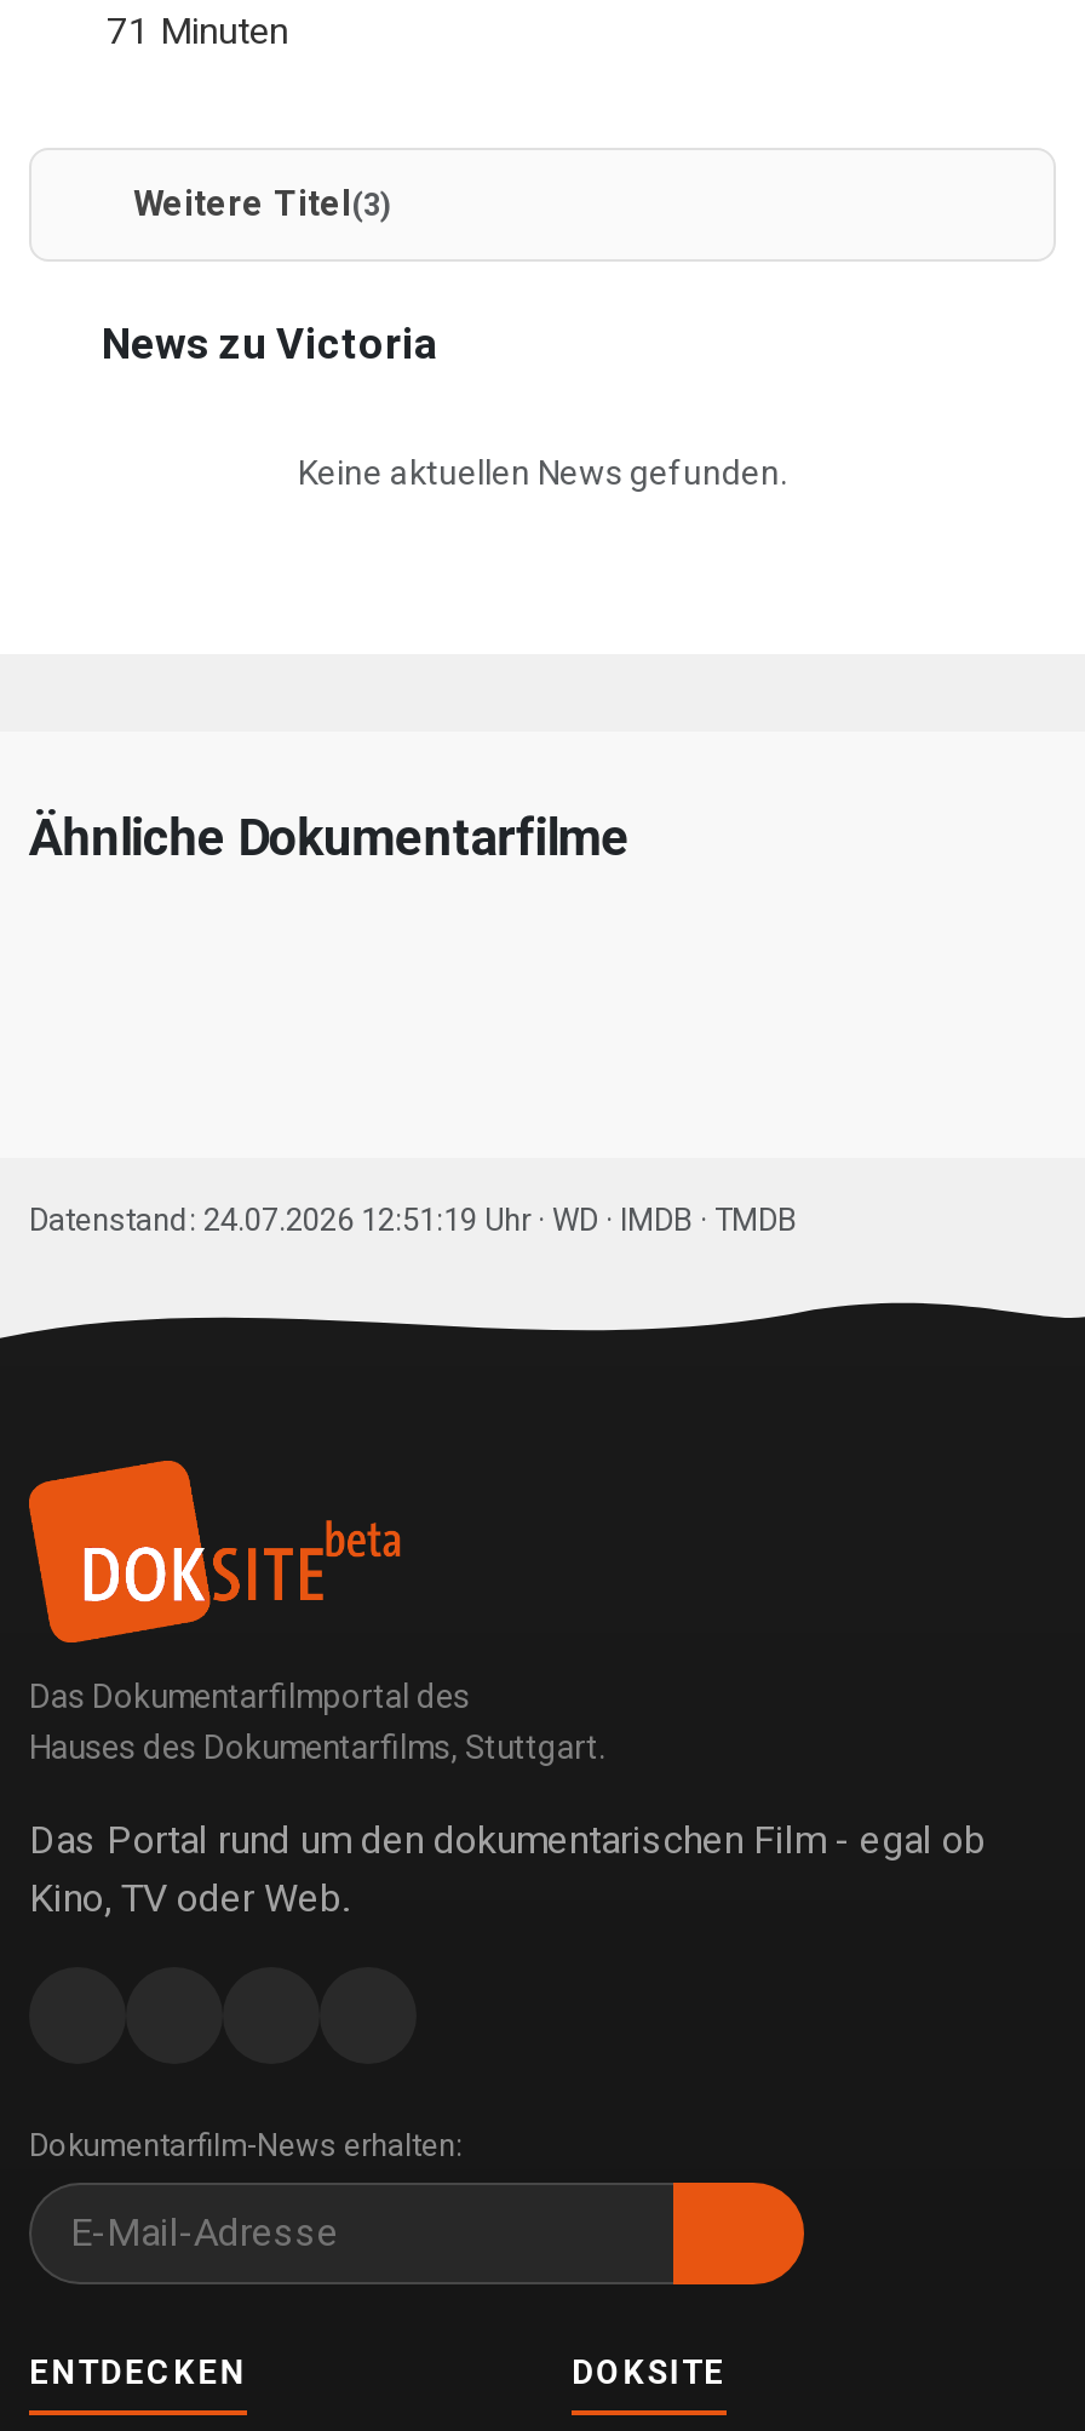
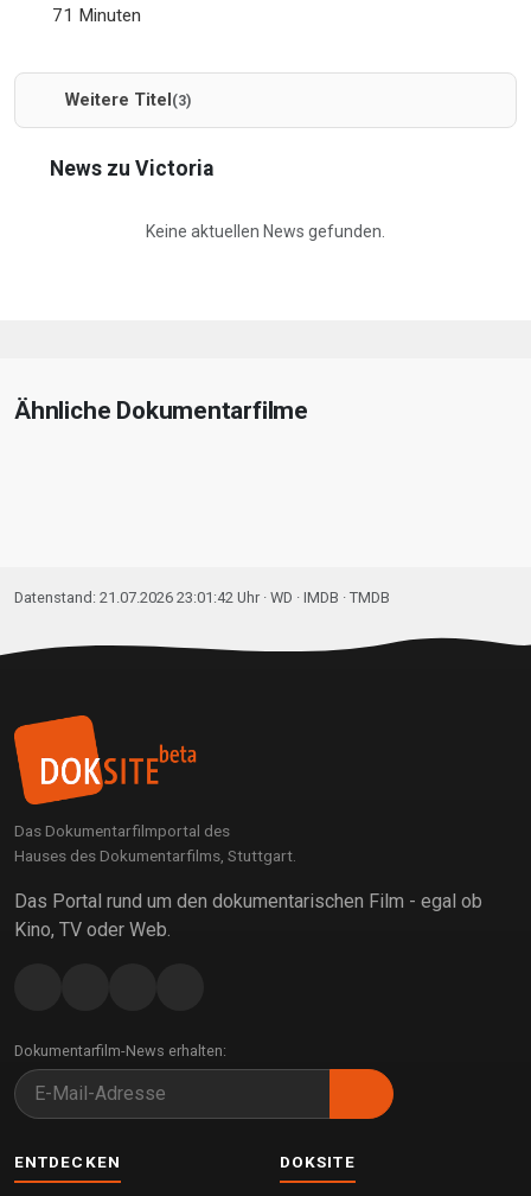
- Datenstand: 24.07.2026 12:51:19 Uhr · WD · IMDB · TMDB
+ Datenstand: 21.07.2026 23:01:42 Uhr · WD · IMDB · TMDB
